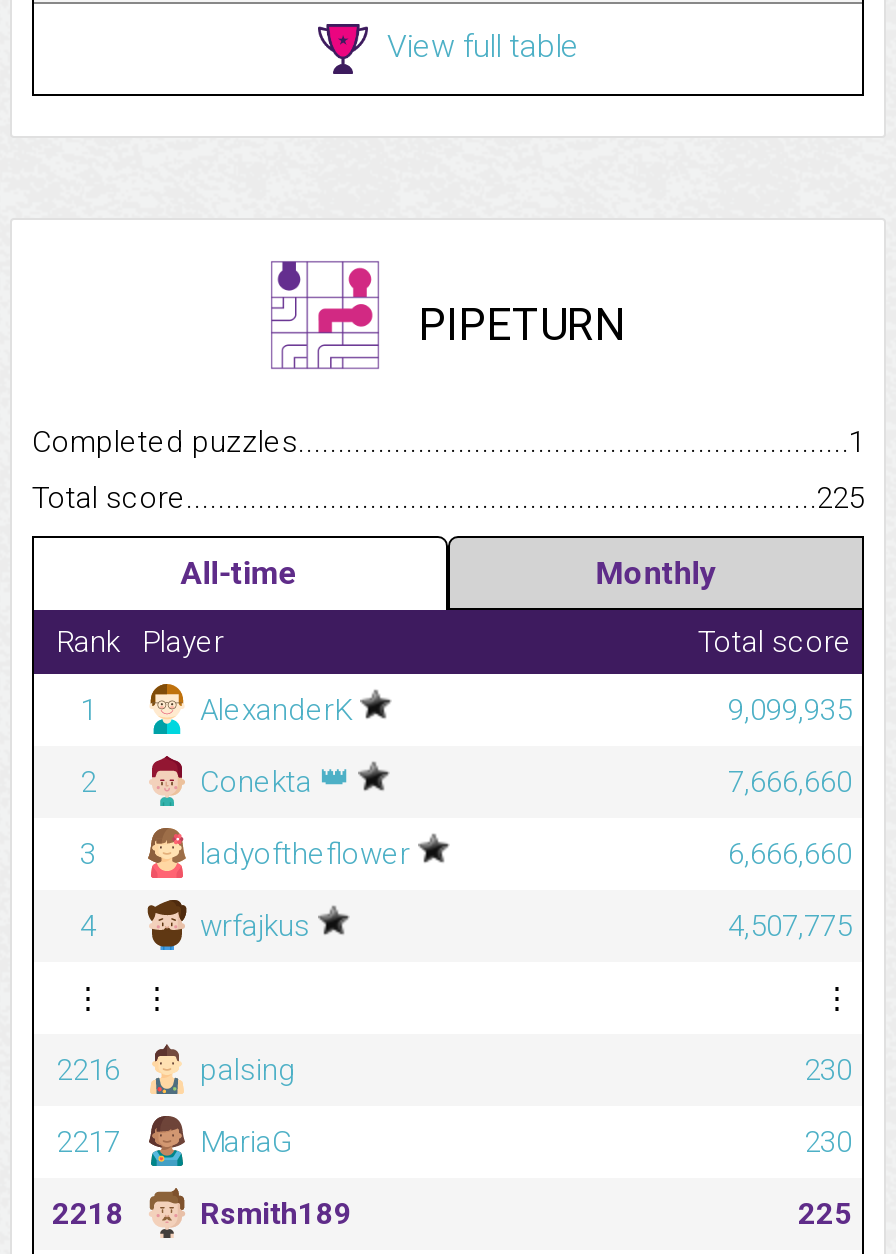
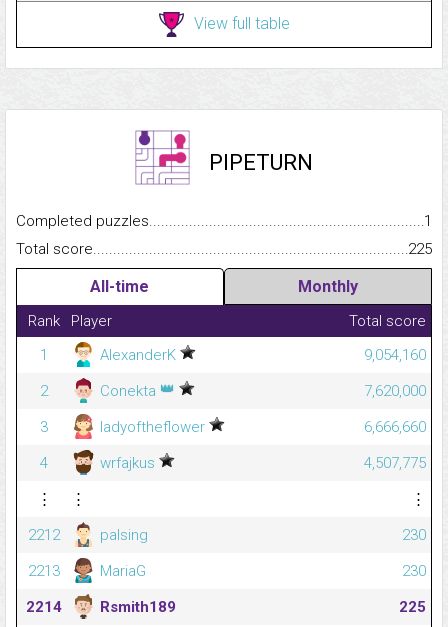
- 9,099,935
+ 9,054,160

- 7,666,660
+ 7,620,000

- 2216 palsing
+ 2212 palsing

- 2217 MariaG
+ 2213 MariaG

- 2218 Rsmith189
+ 2214 Rsmith189
